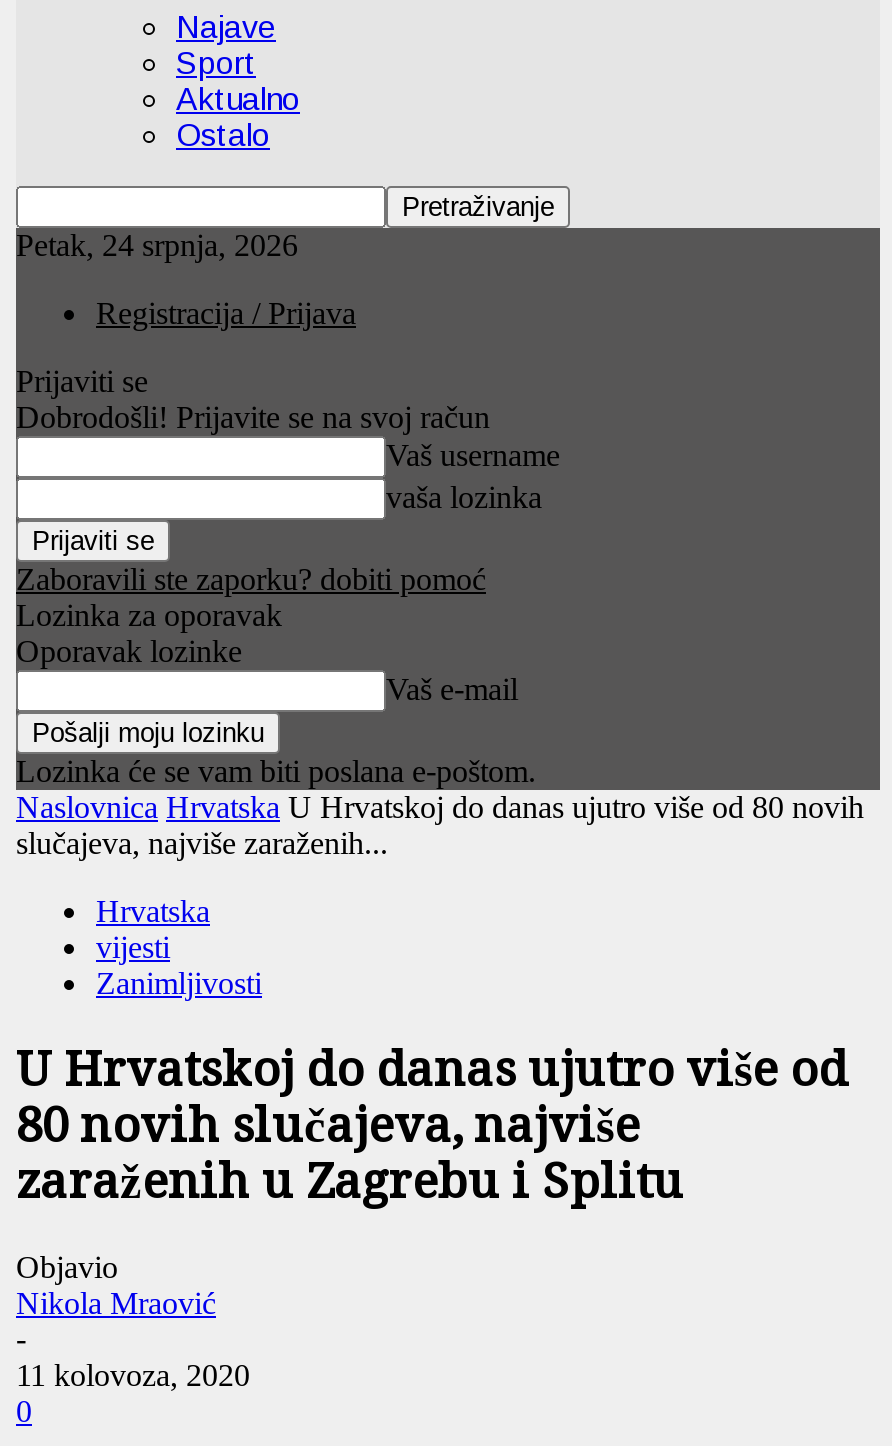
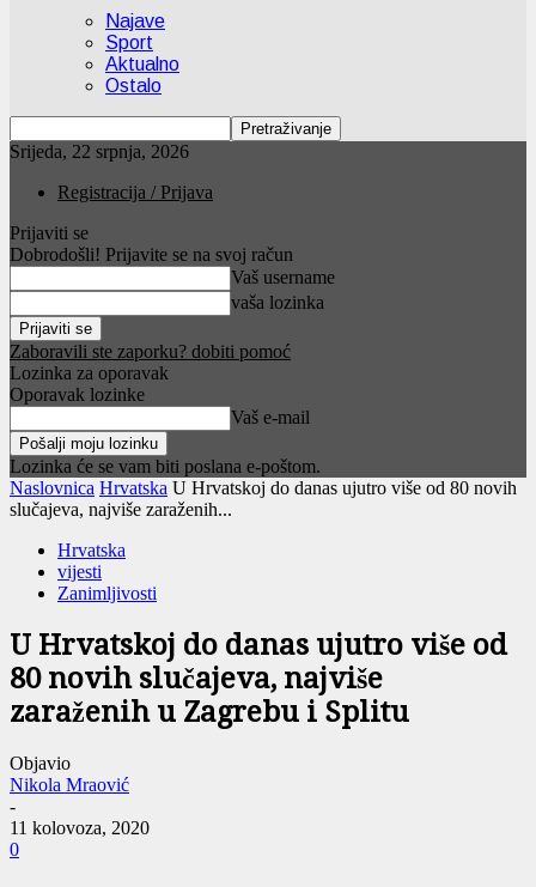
- Petak, 24 srpnja, 2026
+ Srijeda, 22 srpnja, 2026
